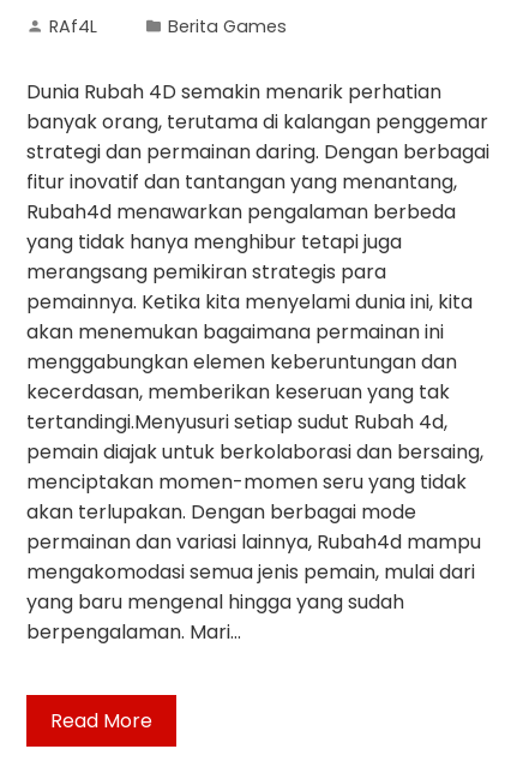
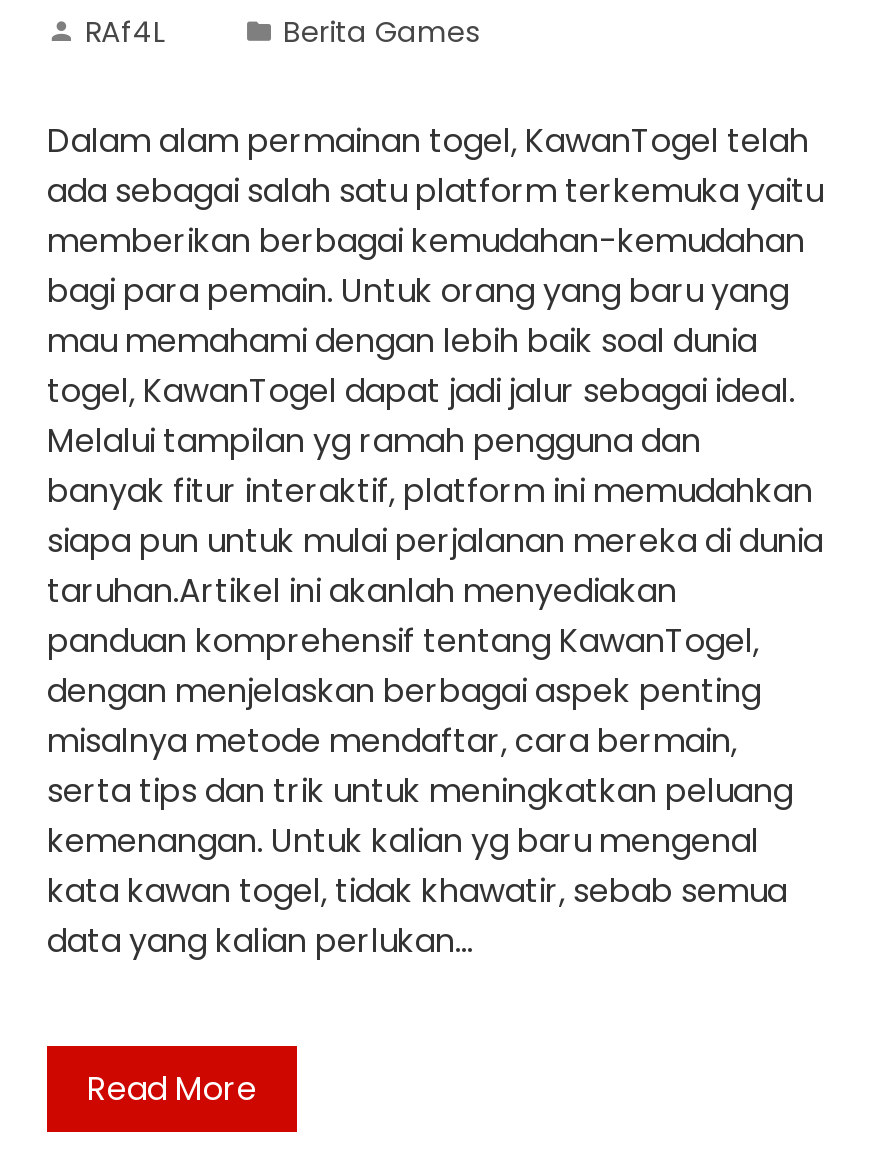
- Dunia Rubah 4D semakin menarik perhatian
- banyak orang, terutama di kalangan penggemar
- strategi dan permainan daring. Dengan berbagai
- fitur inovatif dan tantangan yang menantang,
- Rubah4d menawarkan pengalaman berbeda
- yang tidak hanya menghibur tetapi juga
- merangsang pemikiran strategis para
- pemainnya. Ketika kita menyelami dunia ini, kita
- akan menemukan bagaimana permainan ini
- menggabungkan elemen keberuntungan dan
- kecerdasan, memberikan keseruan yang tak
- tertandingi.Menyusuri setiap sudut Rubah 4d,
- pemain diajak untuk berkolaborasi dan bersaing,
- menciptakan momen-momen seru yang tidak
- akan terlupakan. Dengan berbagai mode
- permainan dan variasi lainnya, Rubah4d mampu
- mengakomodasi semua jenis pemain, mulai dari
- yang baru mengenal hingga yang sudah
- berpengalaman. Mari…
+ Dalam alam permainan togel, KawanTogel telah
+ ada sebagai salah satu platform terkemuka yaitu
+ memberikan berbagai kemudahan-kemudahan
+ bagi para pemain. Untuk orang yang baru yang
+ mau memahami dengan lebih baik soal dunia
+ togel, KawanTogel dapat jadi jalur sebagai ideal.
+ Melalui tampilan yg ramah pengguna dan
+ banyak fitur interaktif, platform ini memudahkan
+ siapa pun untuk mulai perjalanan mereka di dunia
+ taruhan.Artikel ini akanlah menyediakan
+ panduan komprehensif tentang KawanTogel,
+ dengan menjelaskan berbagai aspek penting
+ misalnya metode mendaftar, cara bermain,
+ serta tips dan trik untuk meningkatkan peluang
+ kemenangan. Untuk kalian yg baru mengenal
+ kata kawan togel, tidak khawatir, sebab semua
+ data yang kalian perlukan…
